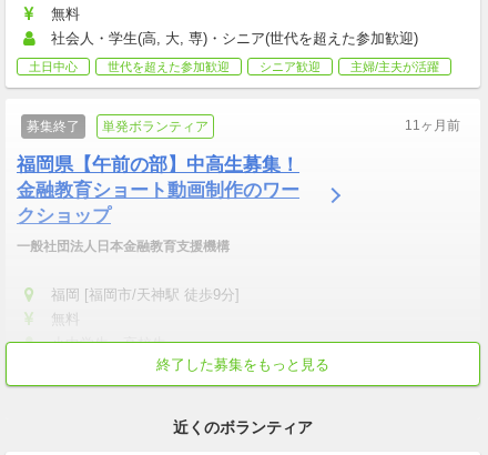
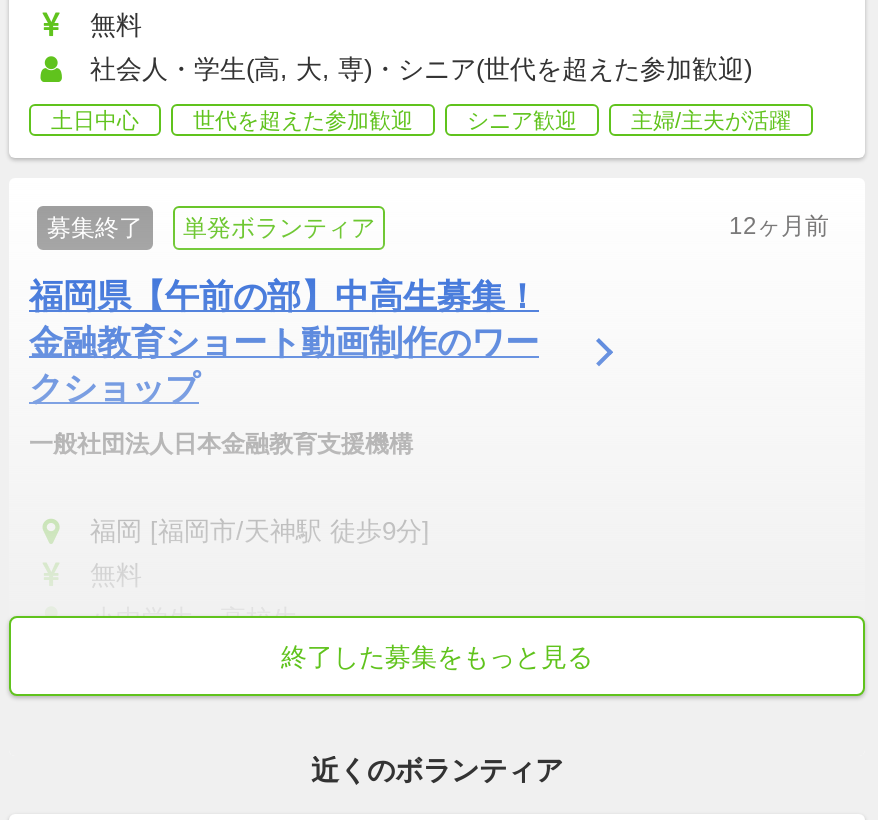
- 11ヶ月前
+ 12ヶ月前
